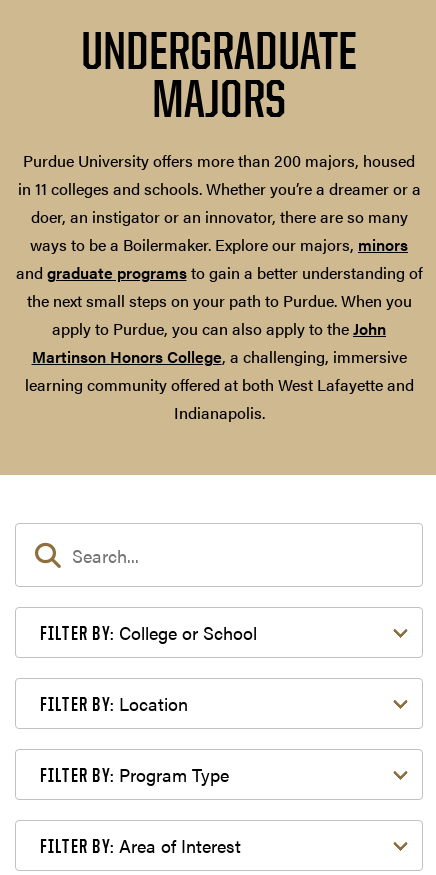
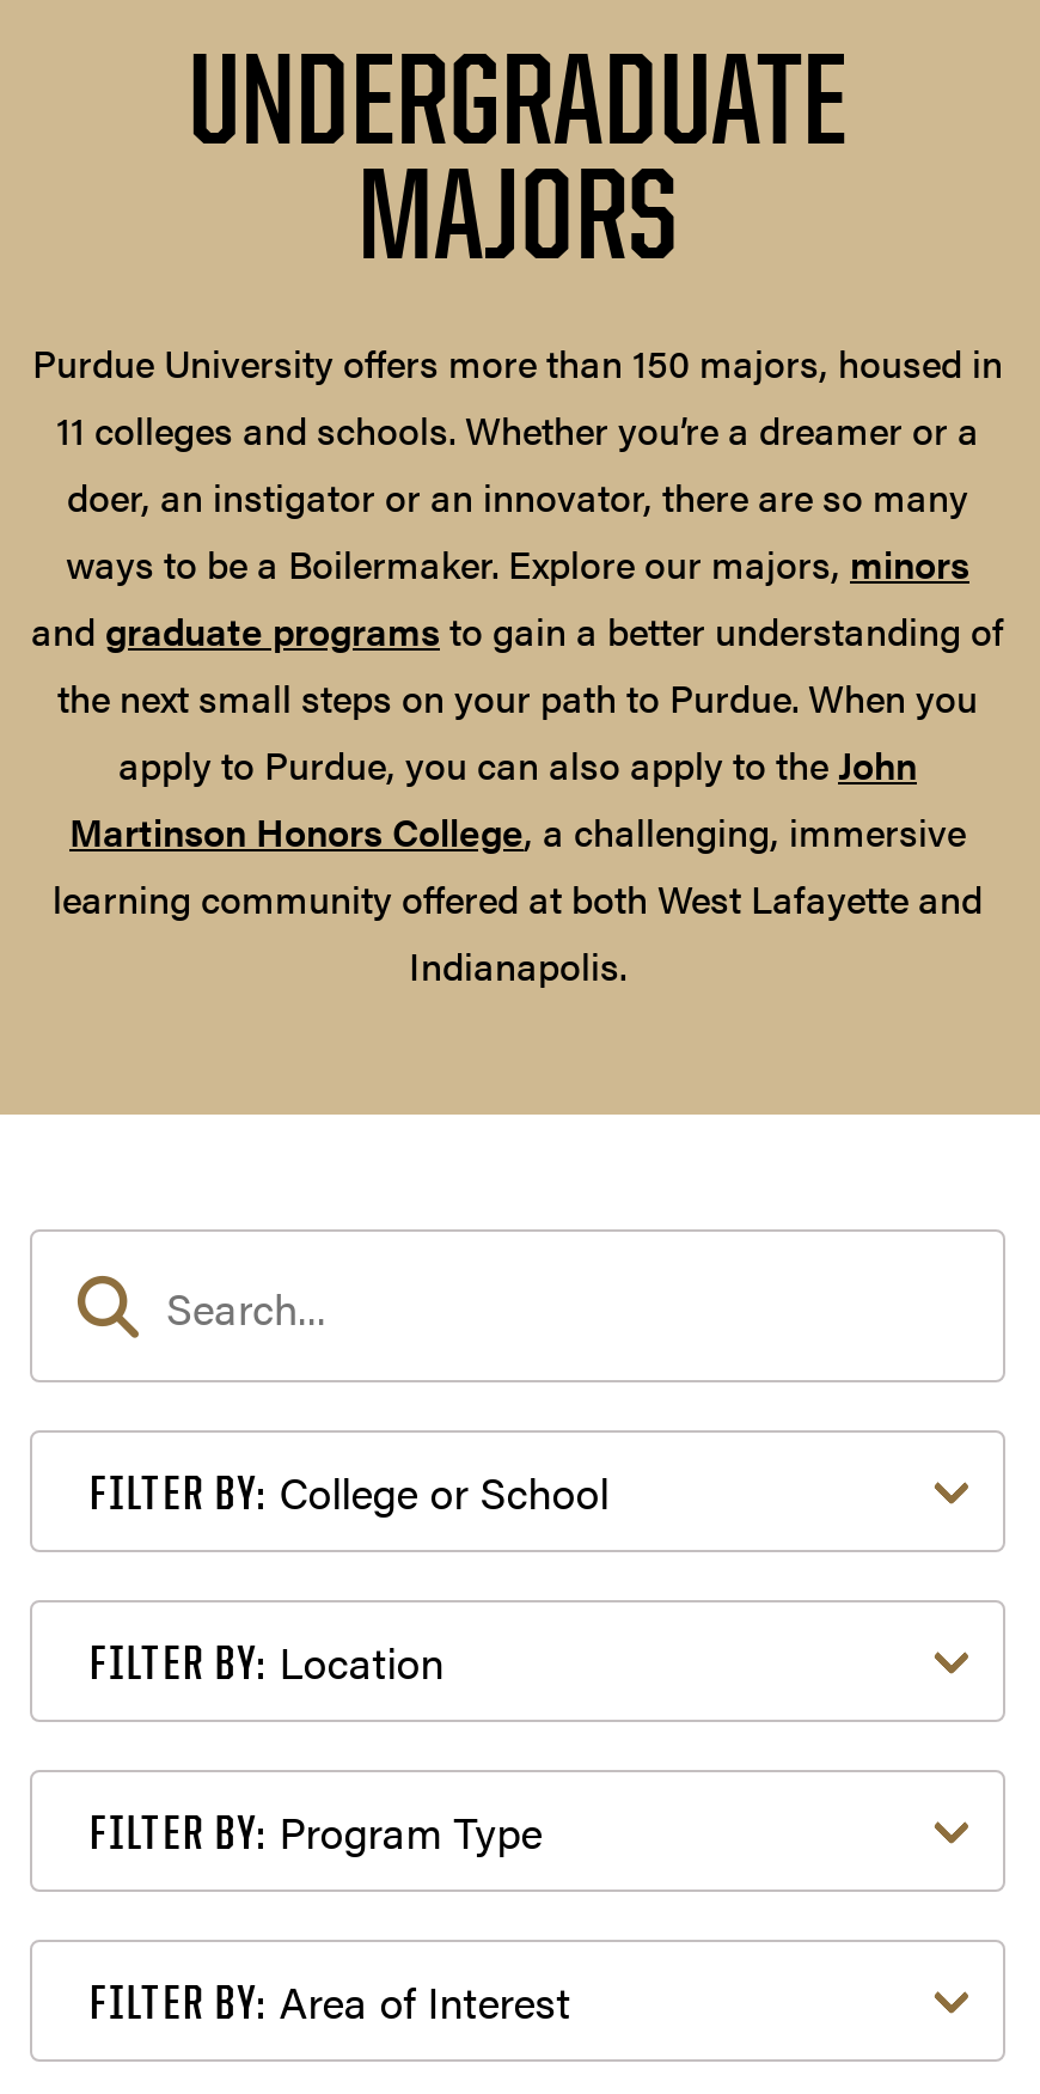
- Purdue University offers more than 200 majors, housed
- in 11 colleges and schools. Whether you’re a dreamer or a
+ Purdue University offers more than 150 majors, housed in
+ 11 colleges and schools. Whether you’re a dreamer or a
